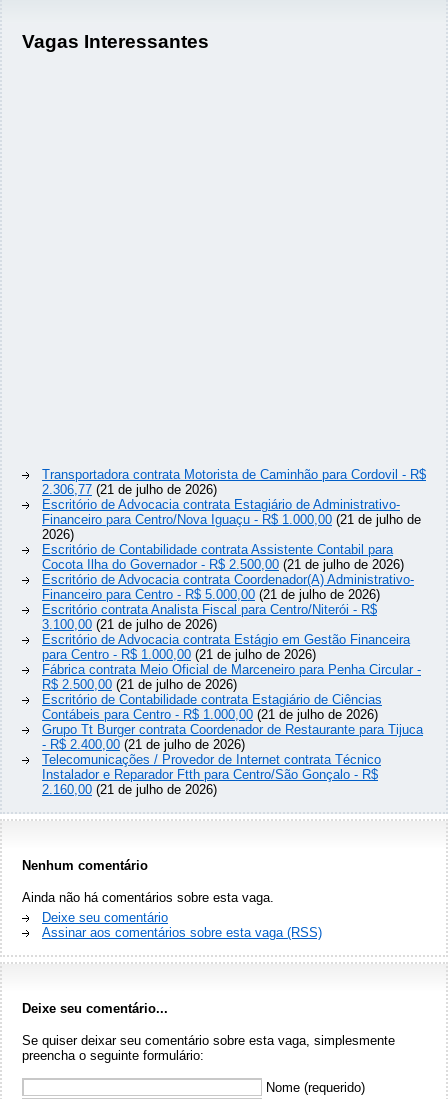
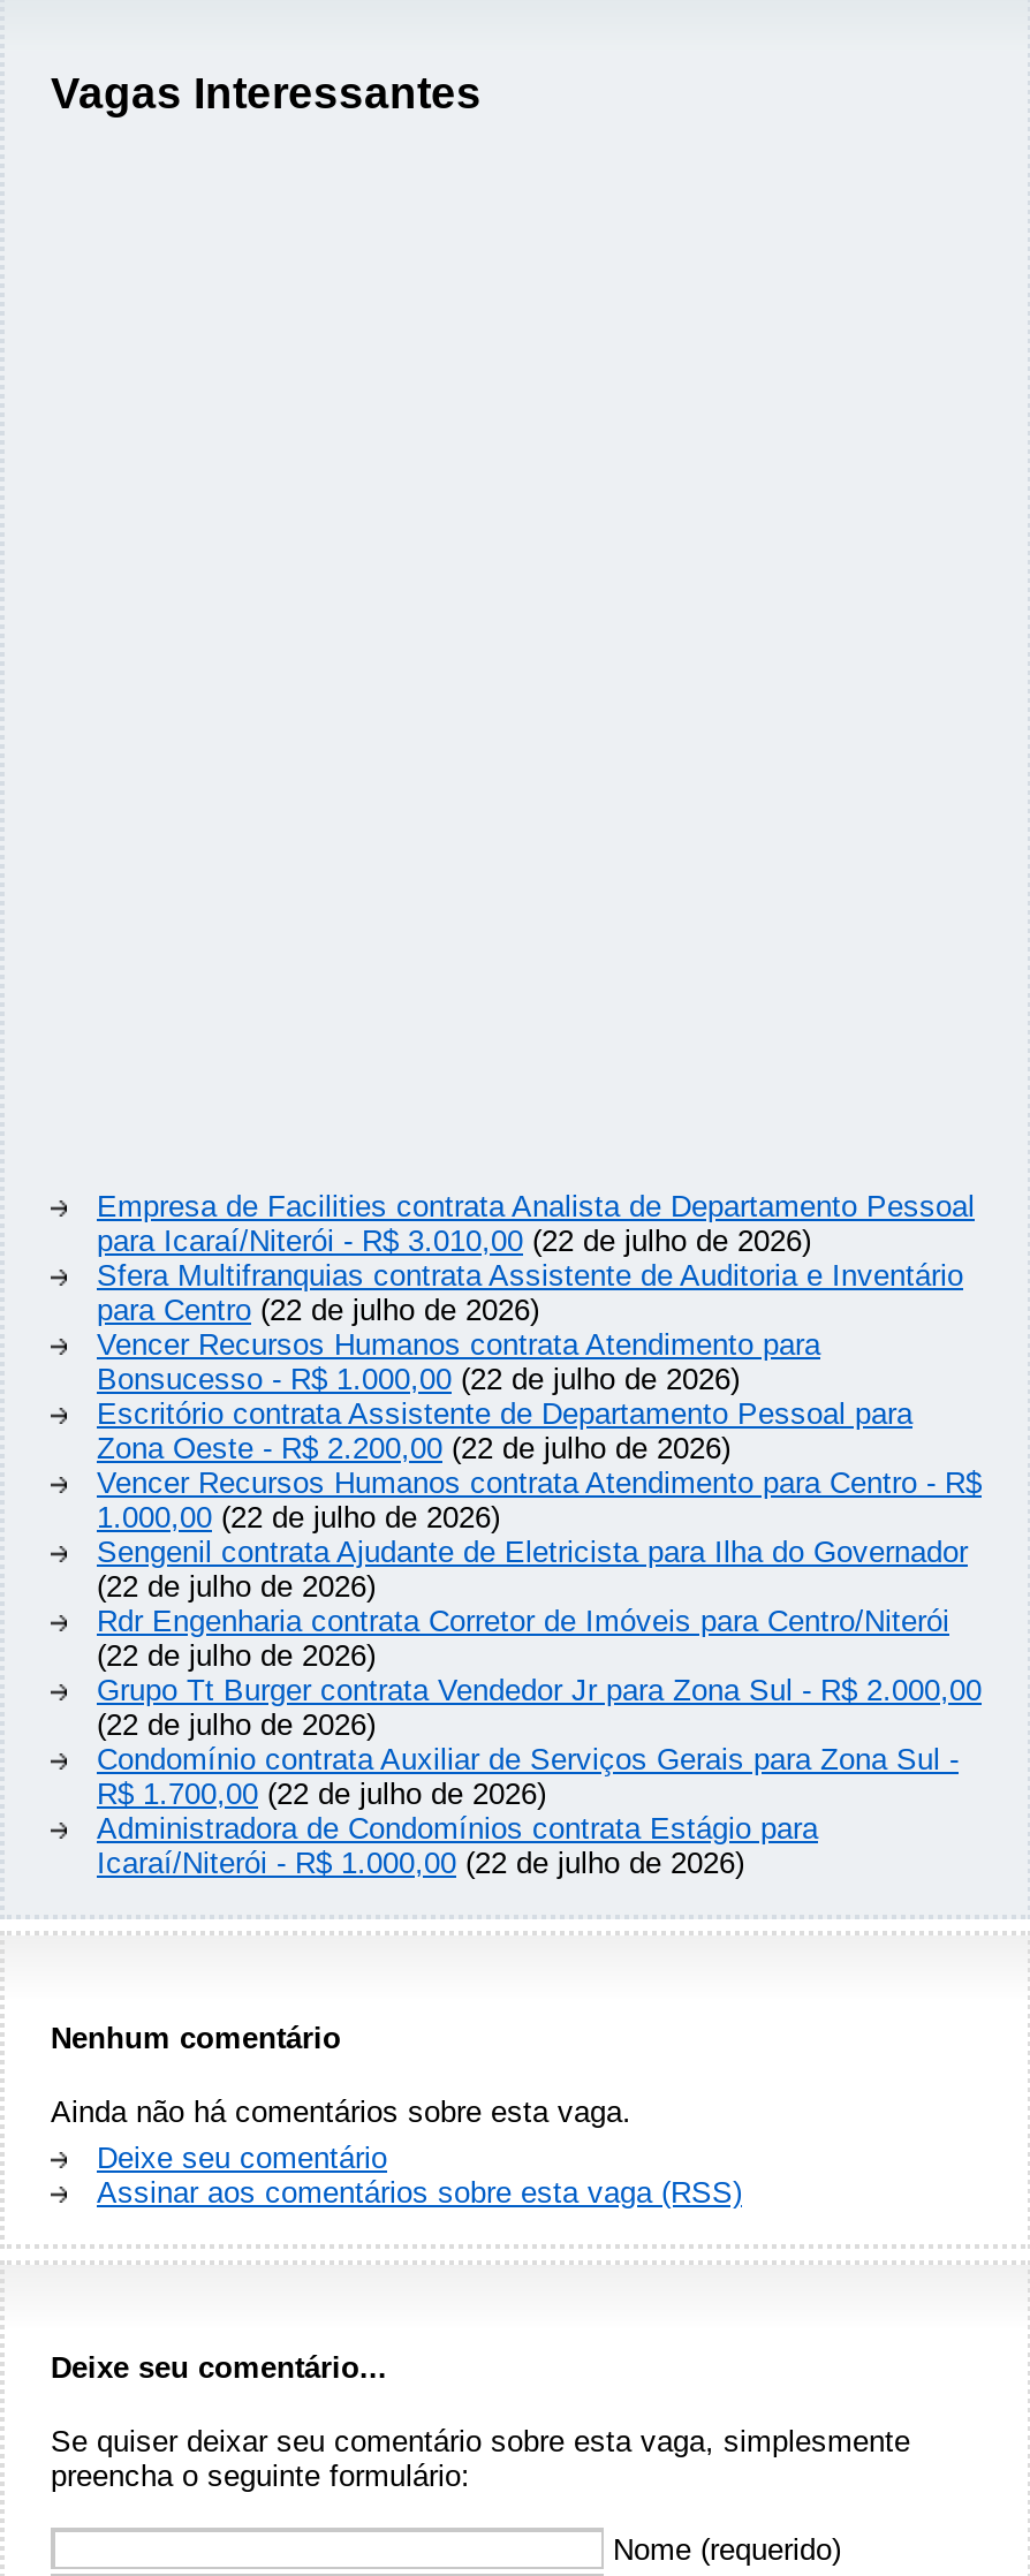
- Transportadora contrata Motorista de Caminhão para Cordovil - R$
- 2.306,77 (21 de julho de 2026)
- Escritório de Advocacia contrata Estagiário de Administrativo-
- Financeiro para Centro/Nova Iguaçu - R$ 1.000,00 (21 de julho de
- 2026)
- Escritório de Contabilidade contrata Assistente Contabil para
- Cocota Ilha do Governador - R$ 2.500,00 (21 de julho de 2026)
- Escritório de Advocacia contrata Coordenador(A) Administrativo-
- Financeiro para Centro - R$ 5.000,00 (21 de julho de 2026)
- Escritório contrata Analista Fiscal para Centro/Niterói - R$
- 3.100,00 (21 de julho de 2026)
- Escritório de Advocacia contrata Estágio em Gestão Financeira
- para Centro - R$ 1.000,00 (21 de julho de 2026)
- Fábrica contrata Meio Oficial de Marceneiro para Penha Circular -
- R$ 2.500,00 (21 de julho de 2026)
- Escritório de Contabilidade contrata Estagiário de Ciências
- Contábeis para Centro - R$ 1.000,00 (21 de julho de 2026)
- Grupo Tt Burger contrata Coordenador de Restaurante para Tijuca
- - R$ 2.400,00 (21 de julho de 2026)
- Telecomunicações / Provedor de Internet contrata Técnico
- Instalador e Reparador Ftth para Centro/São Gonçalo - R$
- 2.160,00 (21 de julho de 2026)
+ Empresa de Facilities contrata Analista de Departamento Pessoal
+ para Icaraí/Niterói - R$ 3.010,00 (22 de julho de 2026)
+ Sfera Multifranquias contrata Assistente de Auditoria e Inventário
+ para Centro (22 de julho de 2026)
+ Vencer Recursos Humanos contrata Atendimento para
+ Bonsucesso - R$ 1.000,00 (22 de julho de 2026)
+ Escritório contrata Assistente de Departamento Pessoal para
+ Zona Oeste - R$ 2.200,00 (22 de julho de 2026)
+ Vencer Recursos Humanos contrata Atendimento para Centro - R$
+ 1.000,00 (22 de julho de 2026)
+ Sengenil contrata Ajudante de Eletricista para Ilha do Governador
+ (22 de julho de 2026)
+ Rdr Engenharia contrata Corretor de Imóveis para Centro/Niterói
+ (22 de julho de 2026)
+ Grupo Tt Burger contrata Vendedor Jr para Zona Sul - R$ 2.000,00
+ (22 de julho de 2026)
+ Condomínio contrata Auxiliar de Serviços Gerais para Zona Sul -
+ R$ 1.700,00 (22 de julho de 2026)
+ Administradora de Condomínios contrata Estágio para
+ Icaraí/Niterói - R$ 1.000,00 (22 de julho de 2026)
